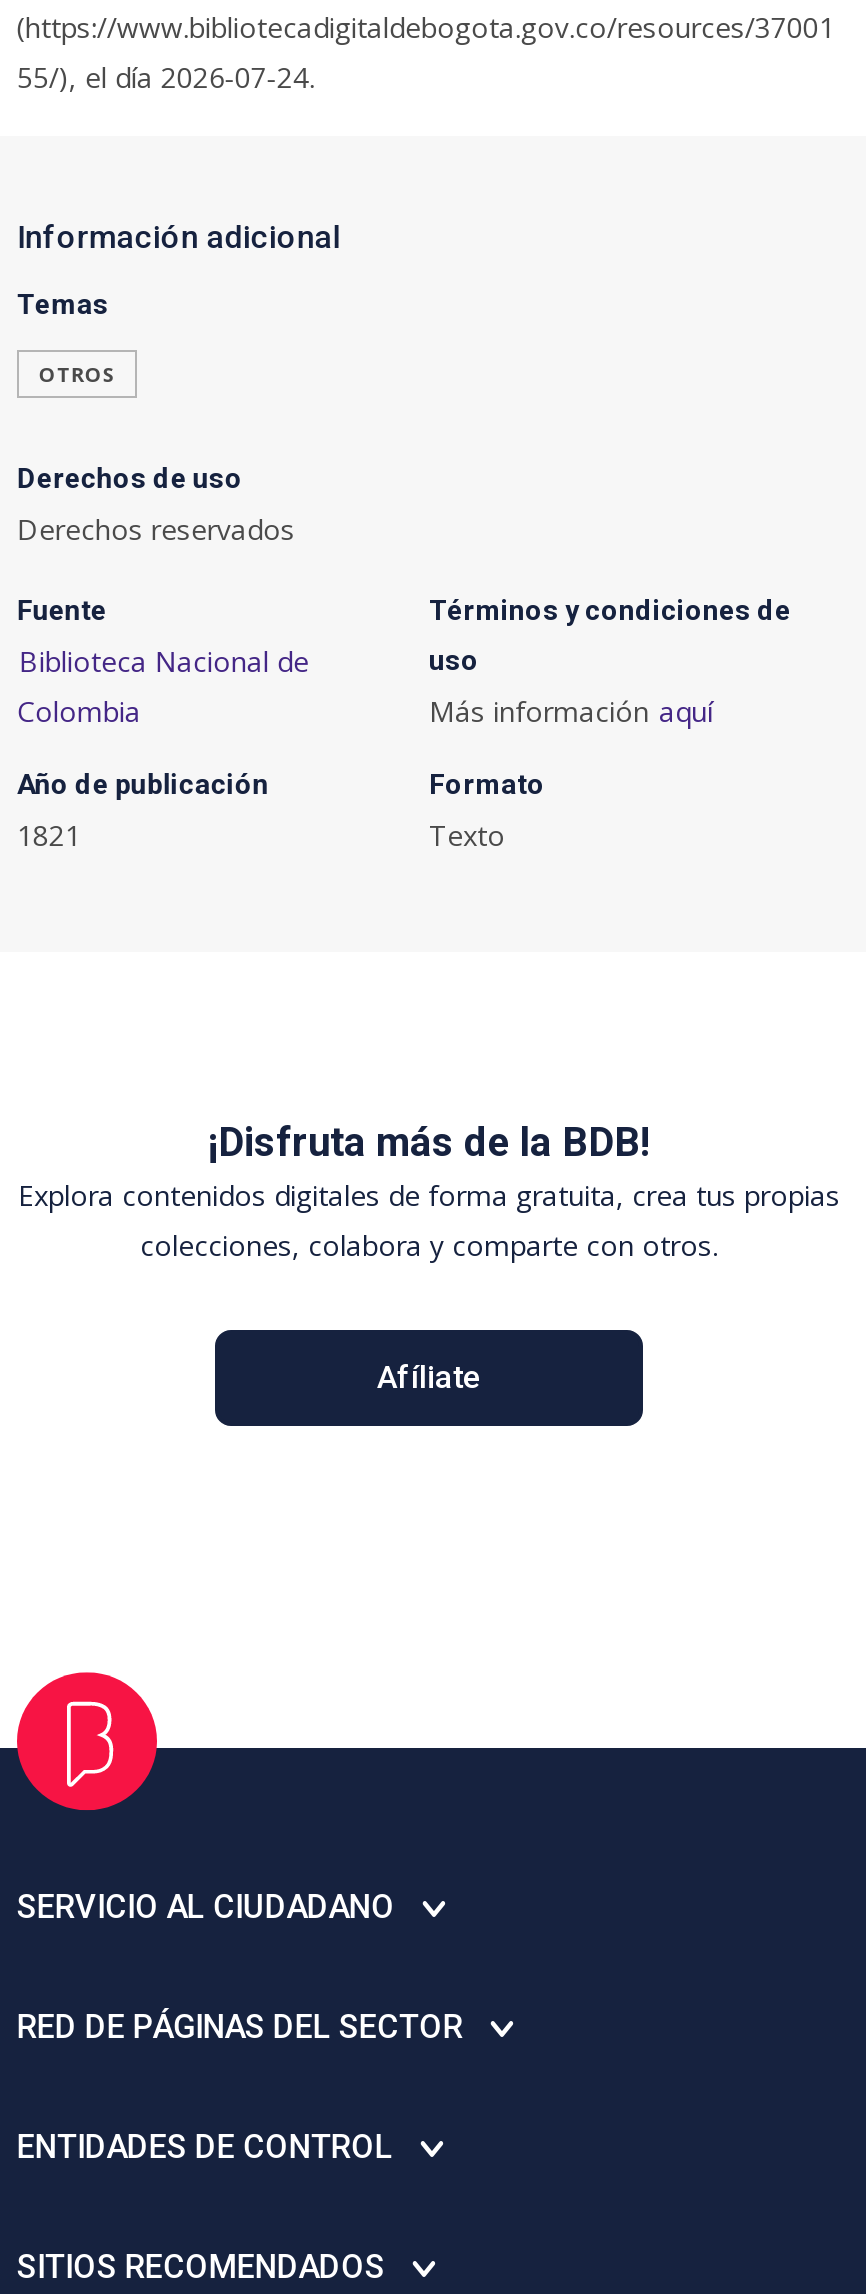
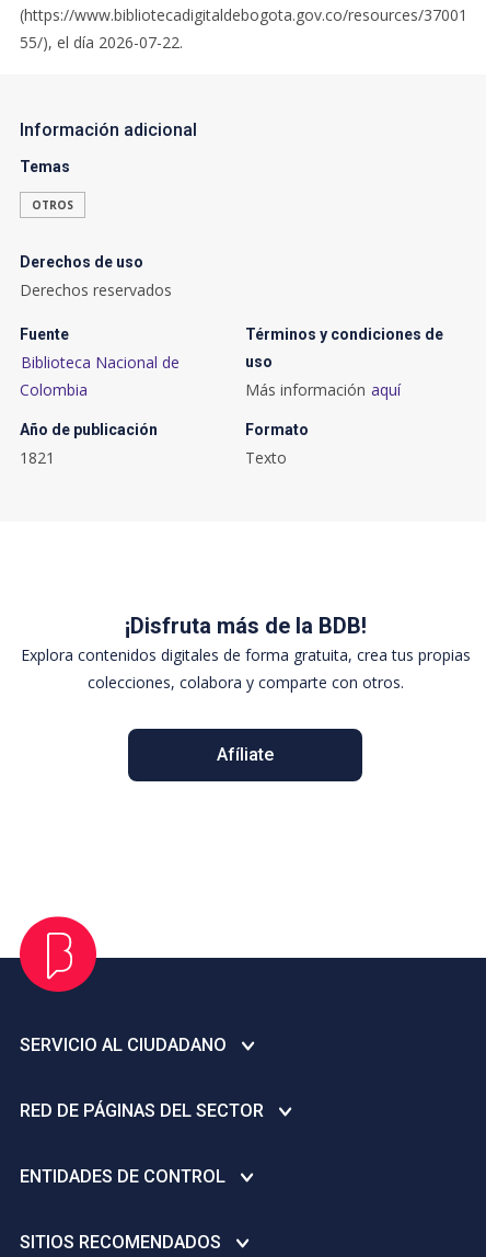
- 55/), el día 2026-07-24.
+ 55/), el día 2026-07-22.
